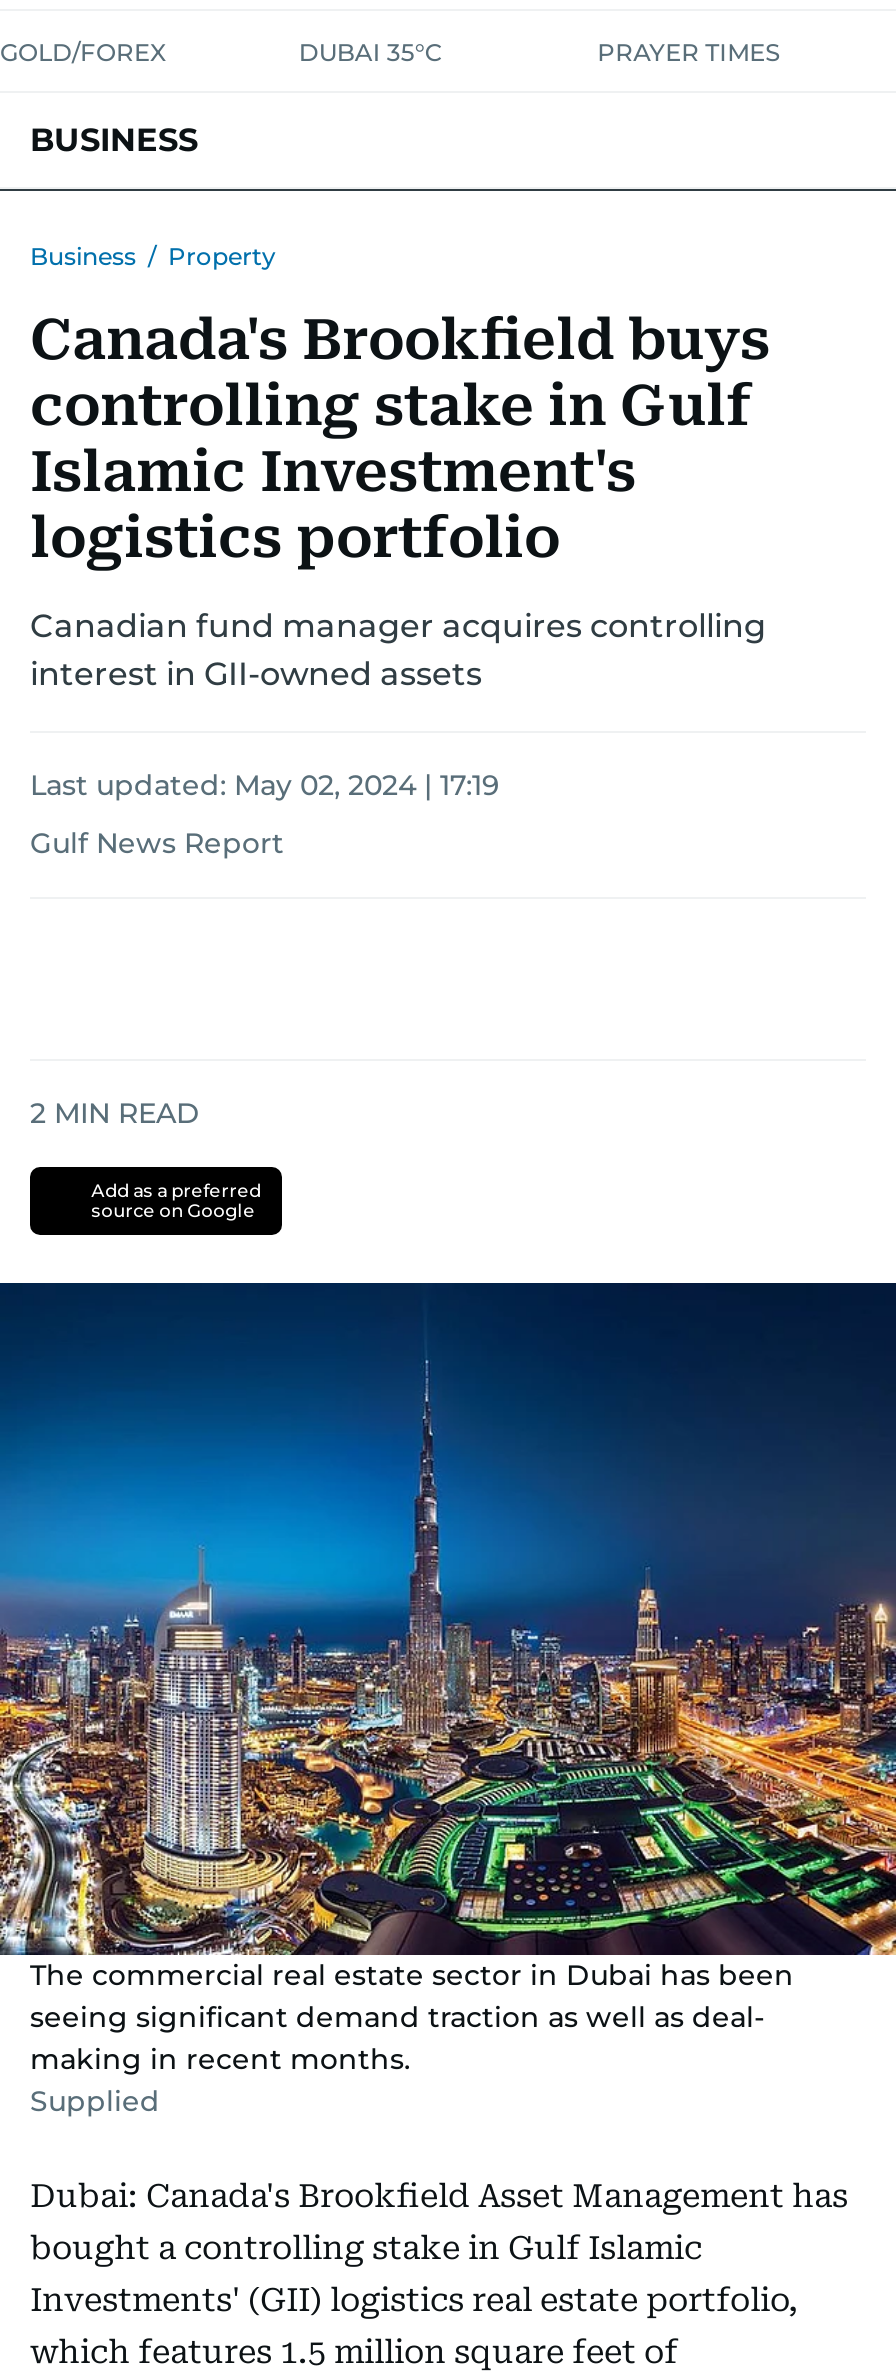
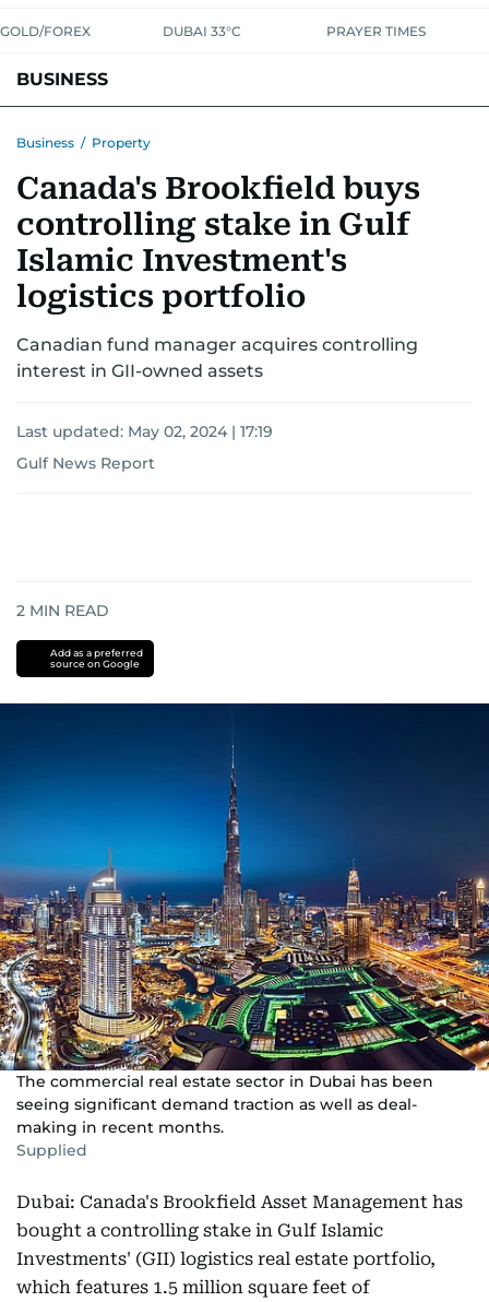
- DUBAI 35°C
+ DUBAI 33°C
